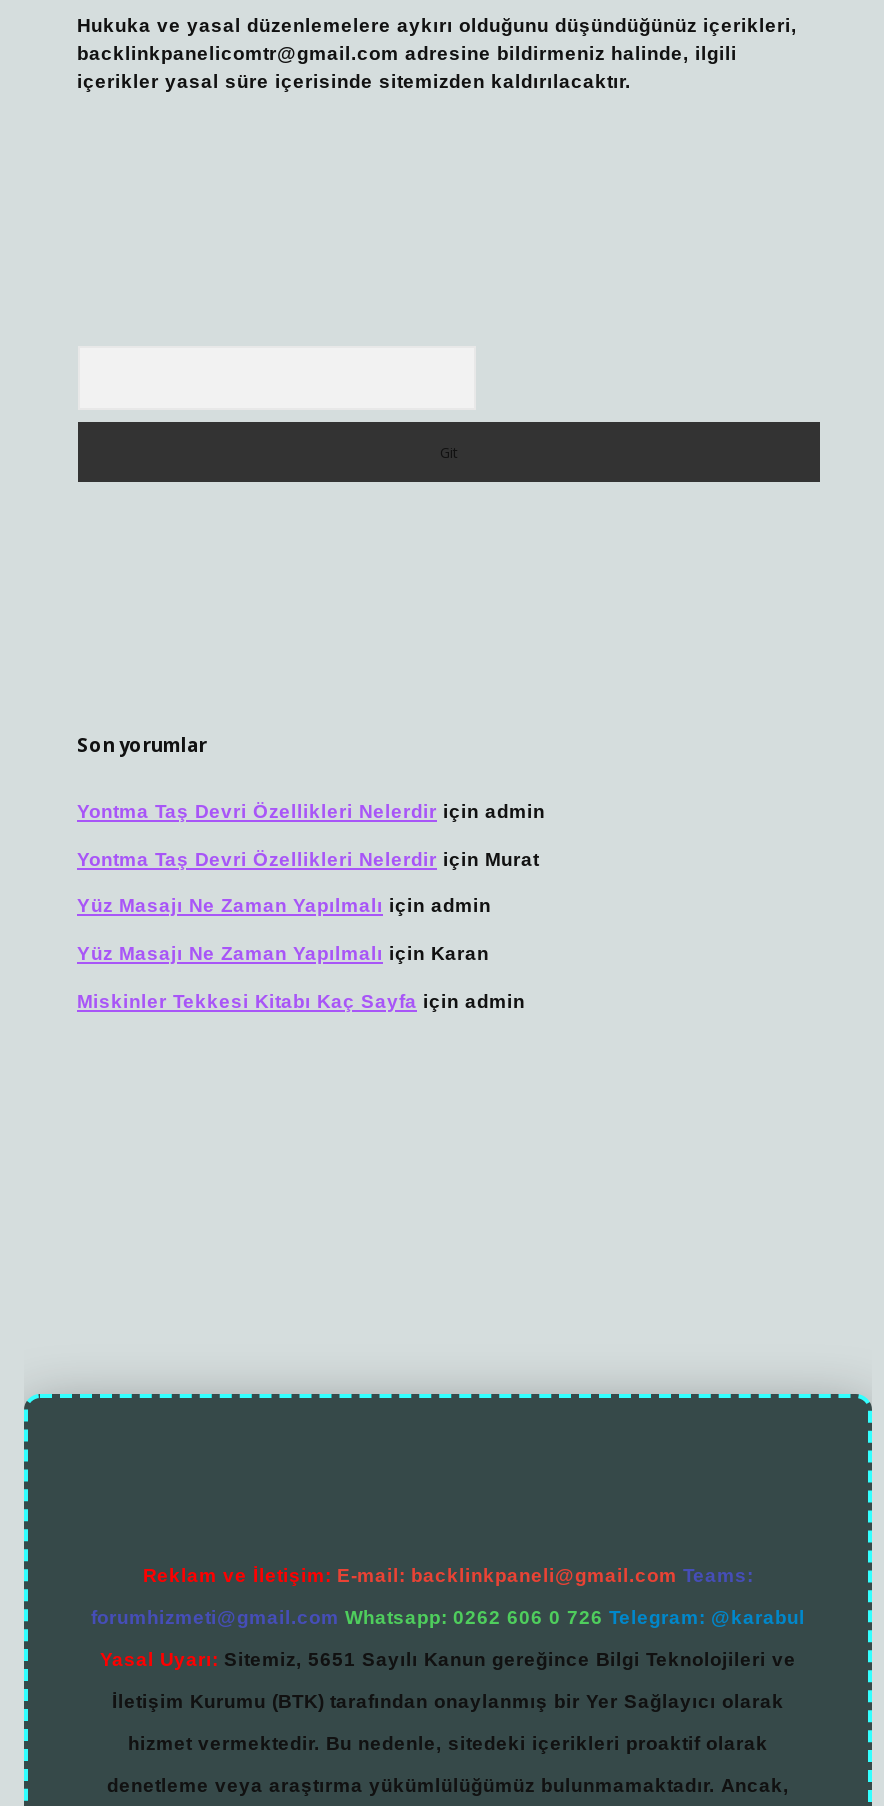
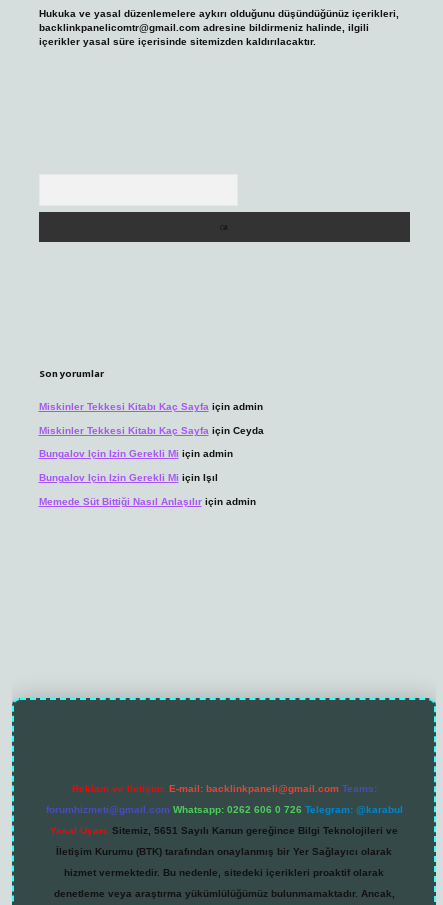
- Yontma Taş Devri Özellikleri Nelerdir için admin
- Yontma Taş Devri Özellikleri Nelerdir için Murat
- Yüz Masajı Ne Zaman Yapılmalı için admin
- Yüz Masajı Ne Zaman Yapılmalı için Karan

moved up: Miskinler Tekkesi Kitabı Kaç Sayfa için admin

+ Miskinler Tekkesi Kitabı Kaç Sayfa için Ceyda
+ Bungalov Için Izin Gerekli Mi için admin
+ Bungalov Için Izin Gerekli Mi için Işıl
+ Memede Süt Bittiği Nasıl Anlaşılır için admin
